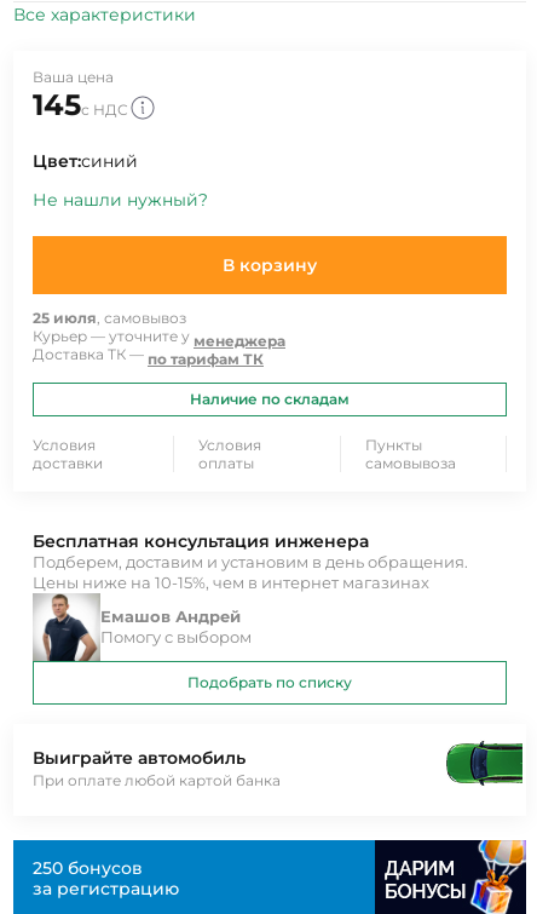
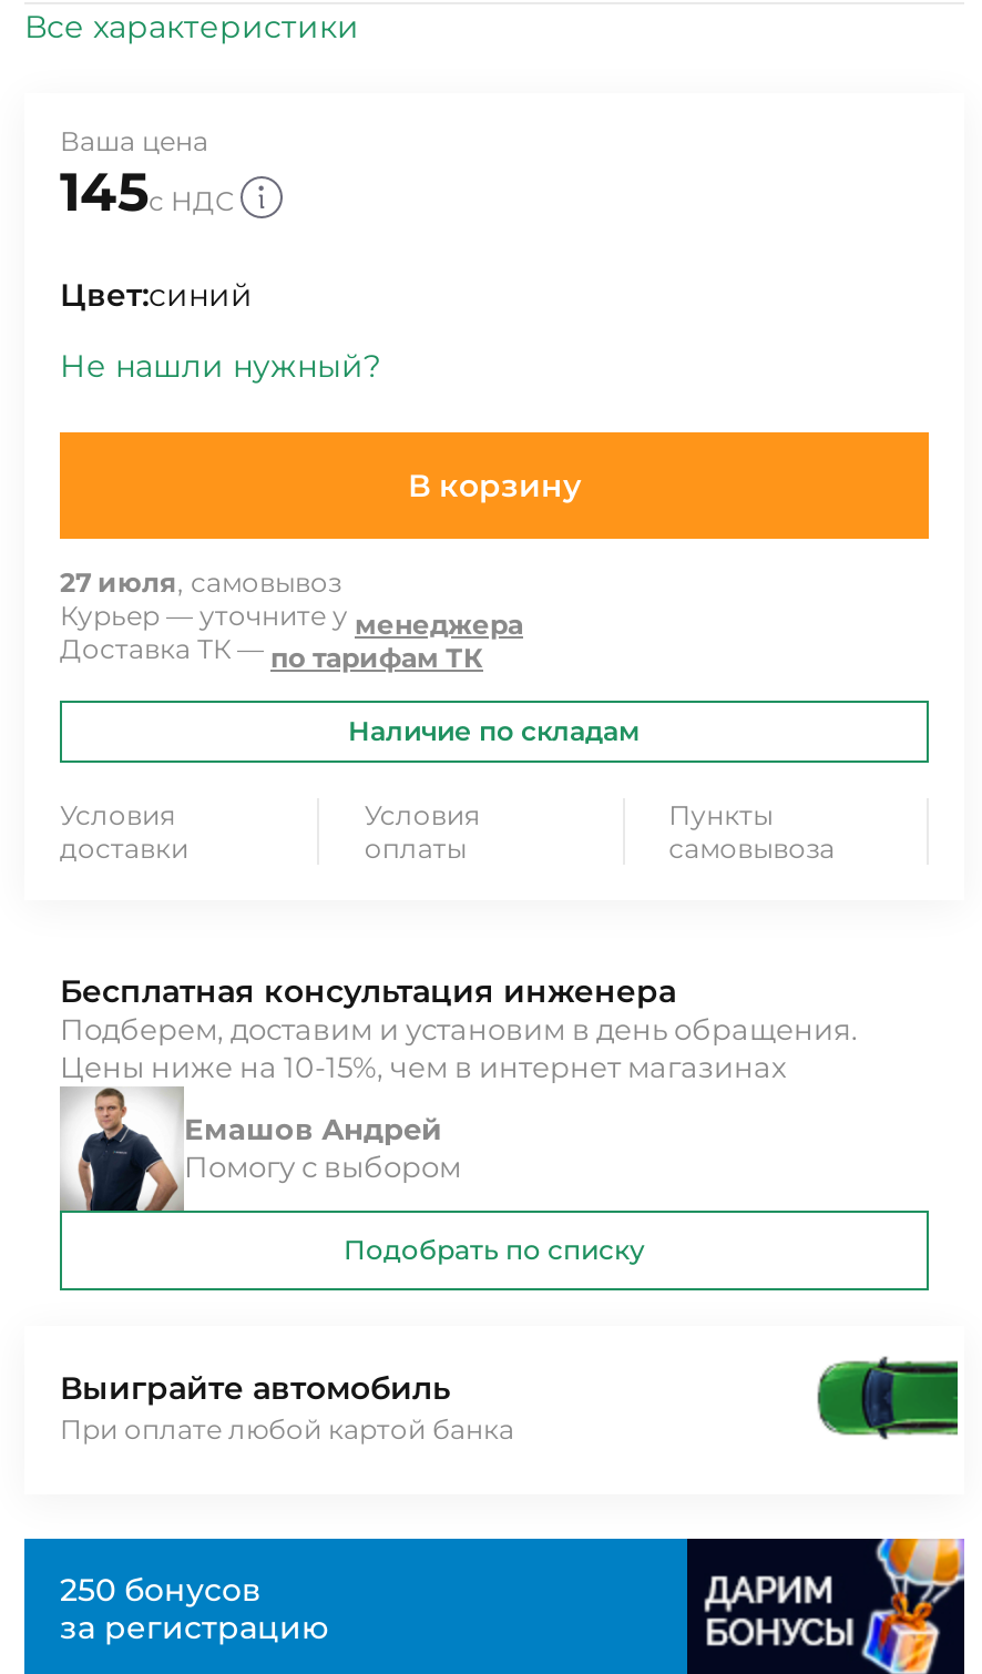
- 25 июля, самовывоз
+ 27 июля, самовывоз
